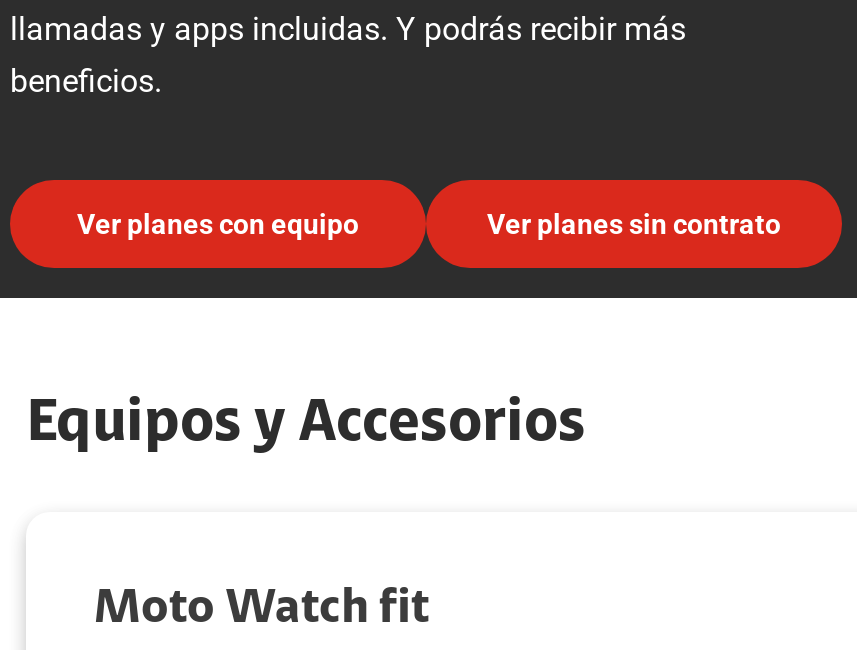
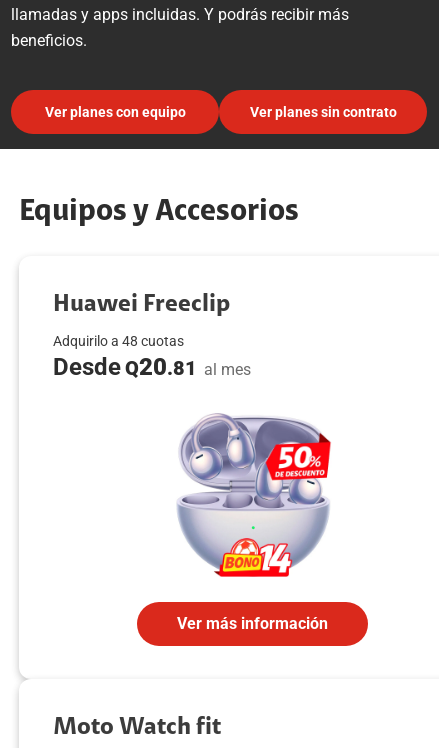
+ Huawei Freeclip
+ Adquirilo a 48 cuotas
+ Desde Q20.81 al mes

+ [image]
+ Ver más información
